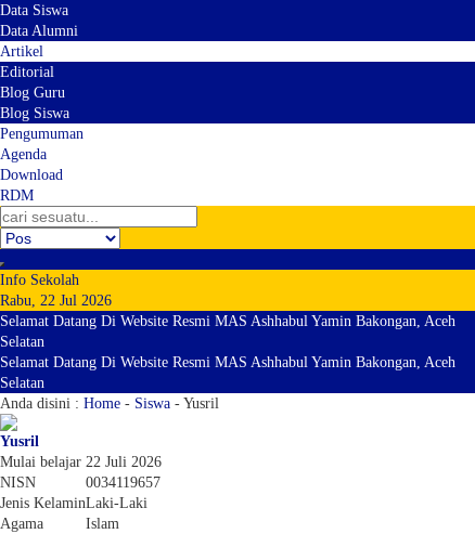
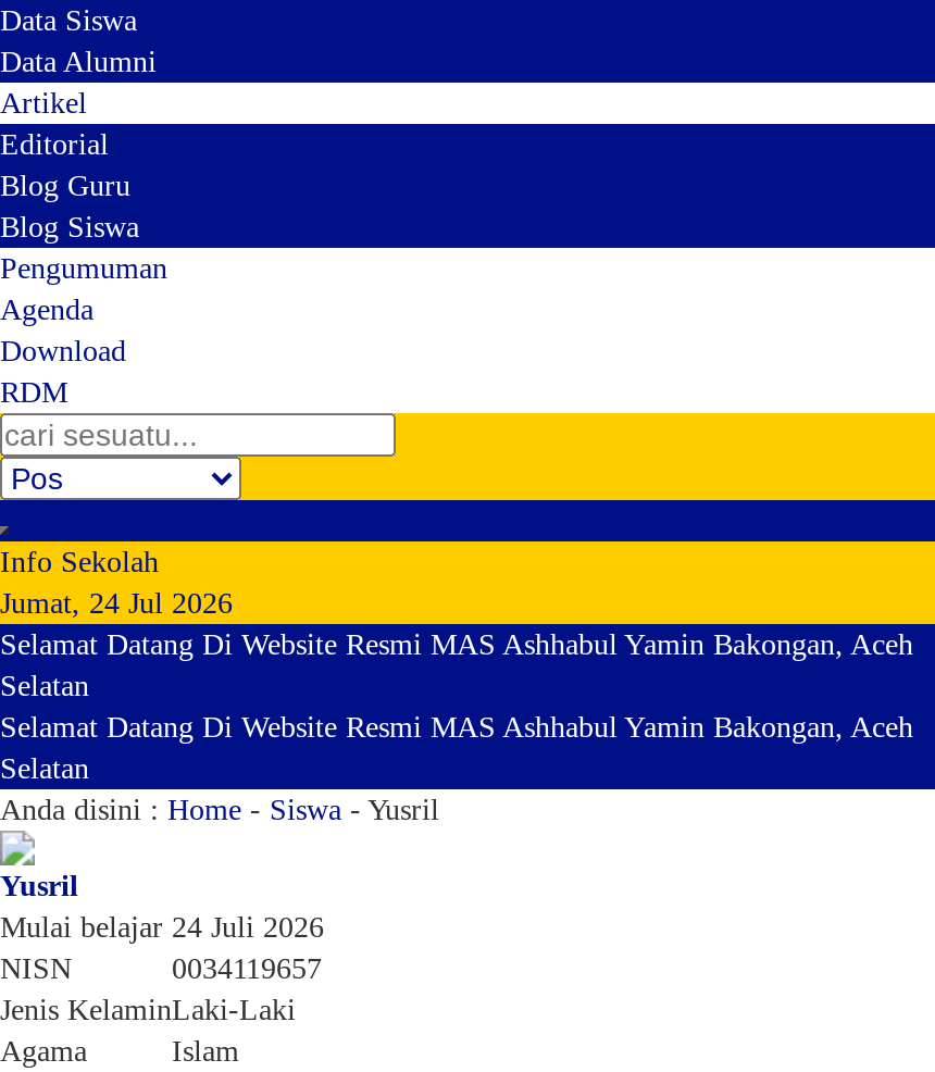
- Rabu, 22 Jul 2026
+ Jumat, 24 Jul 2026

- Mulai belajar 22 Juli 2026
+ Mulai belajar 24 Juli 2026
